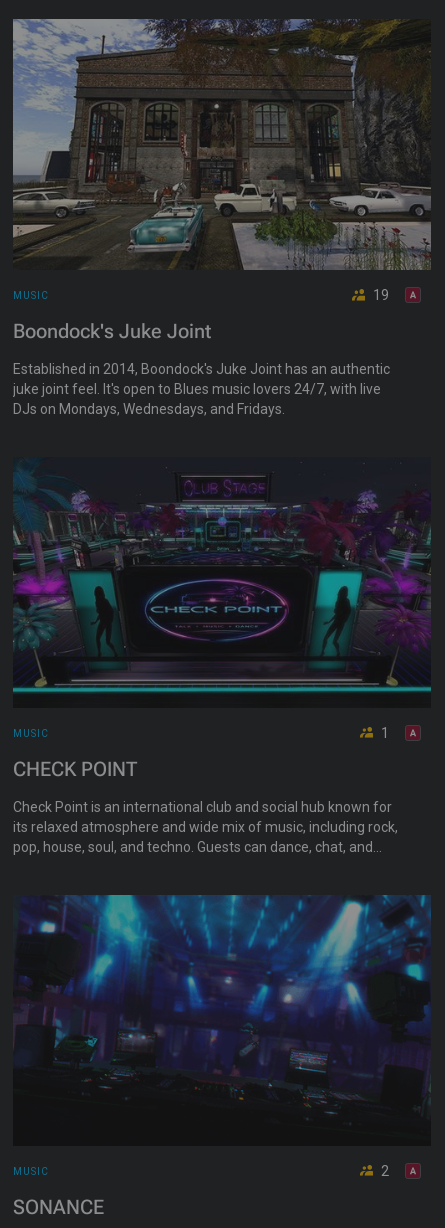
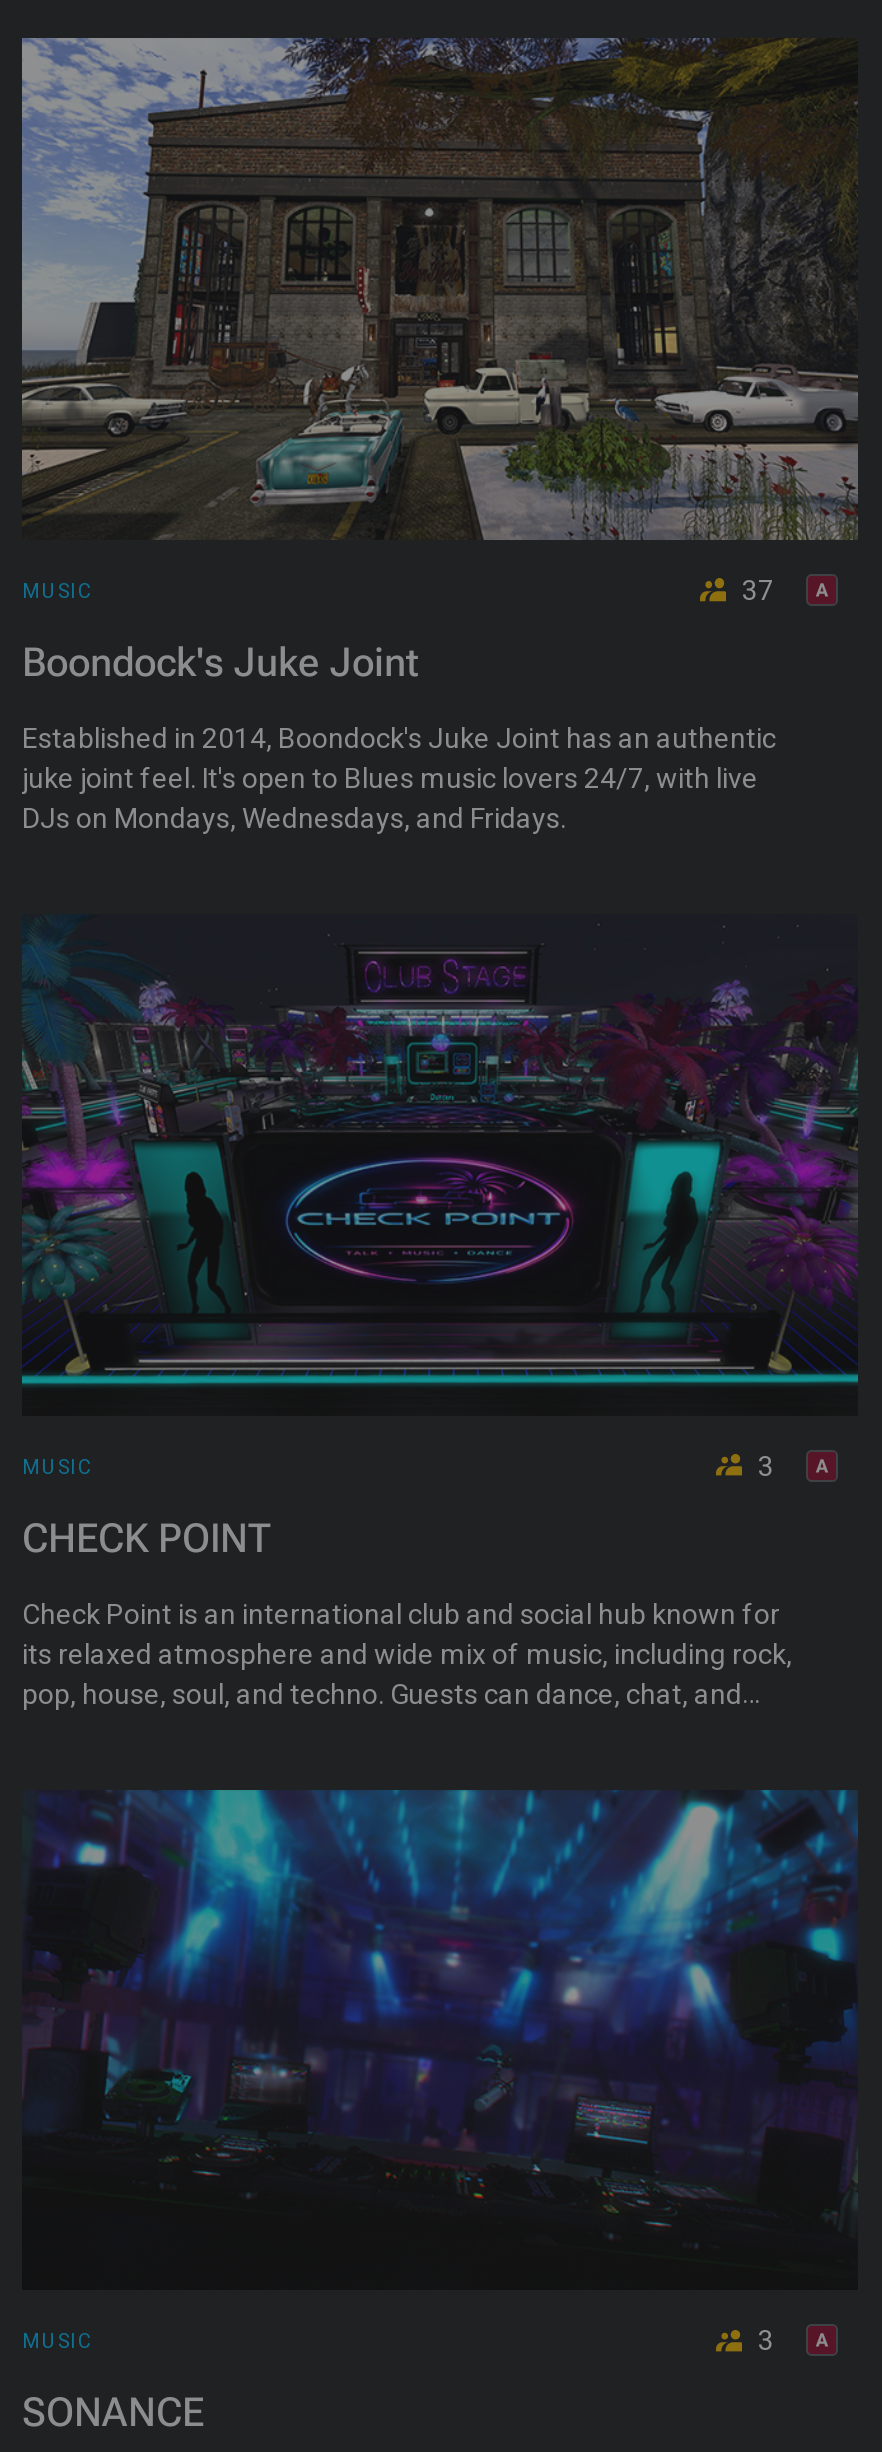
- 19
+ 37

- 1
+ 3

- 2
+ 3
